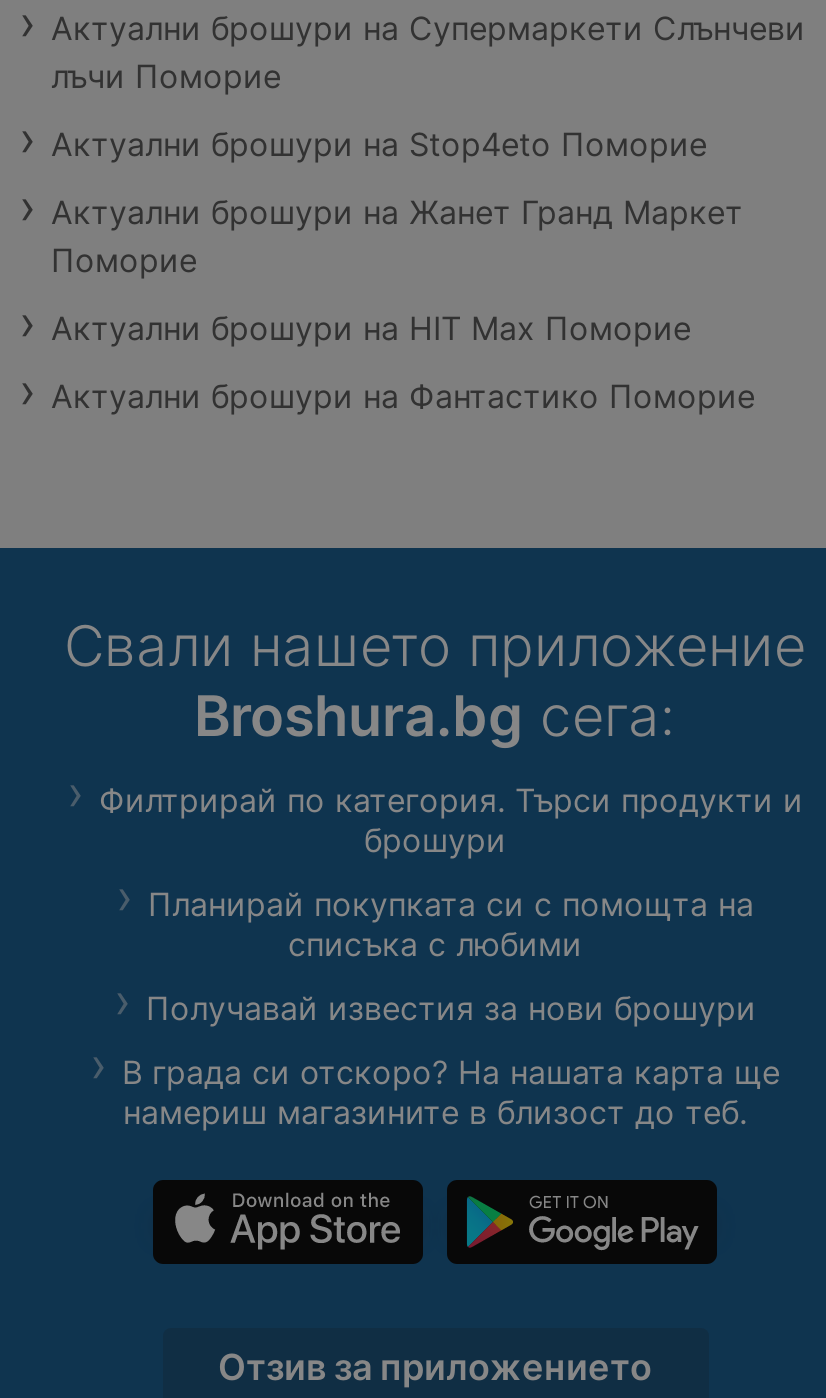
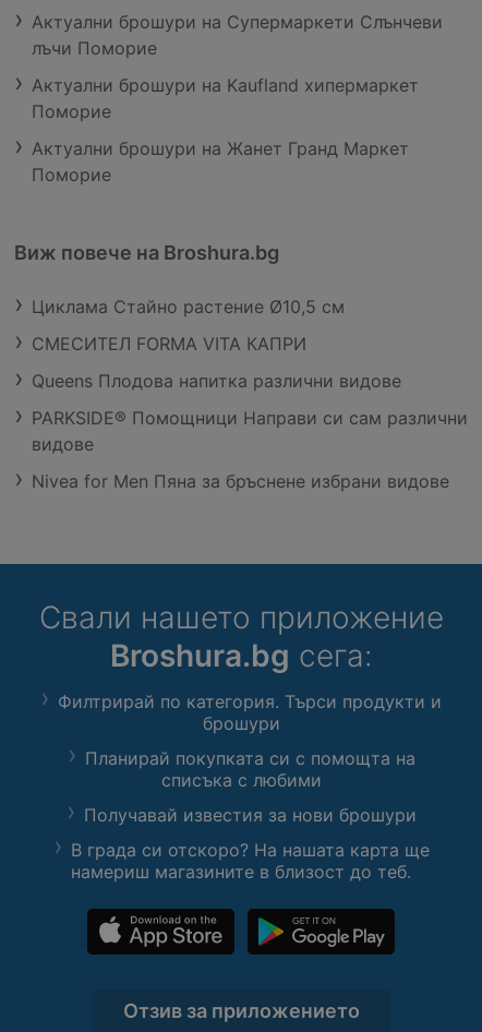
- Актуални брошури на Stop4eto Поморие
+ Актуални брошури на Kaufland хипермаркет
+ Поморие

- Актуални брошури на HIT Max Поморие
- Актуални брошури на Фантастико Поморие
+ Виж повече на Broshura.bg
+ Циклама Стайно растение Ø10,5 см
+ СМЕСИТЕЛ FORMA VITA КАПРИ
+ Queens Плодова напитка различни видове
+ PARKSIDE® Помощници Направи си сам различни
+ видове
+ Nivea for Men Пяна за бръснене избрани видове
